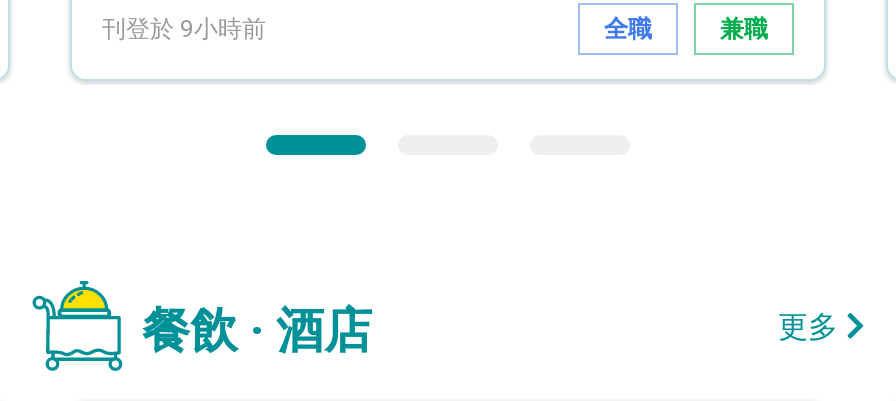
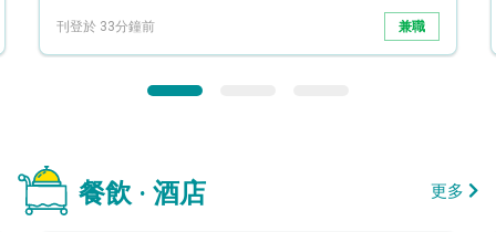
- 刊登於 9小時前
- 全職
+ 刊登於 33分鐘前
